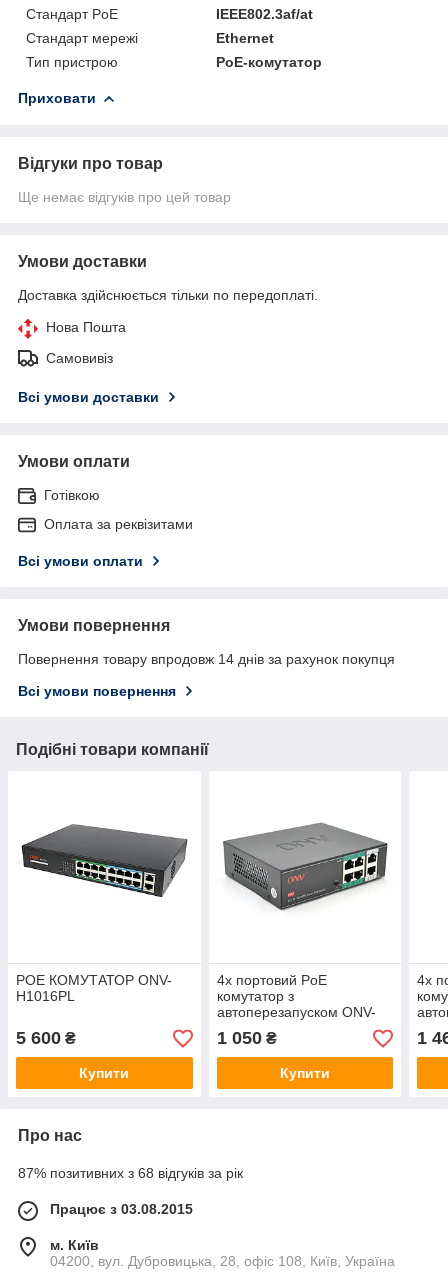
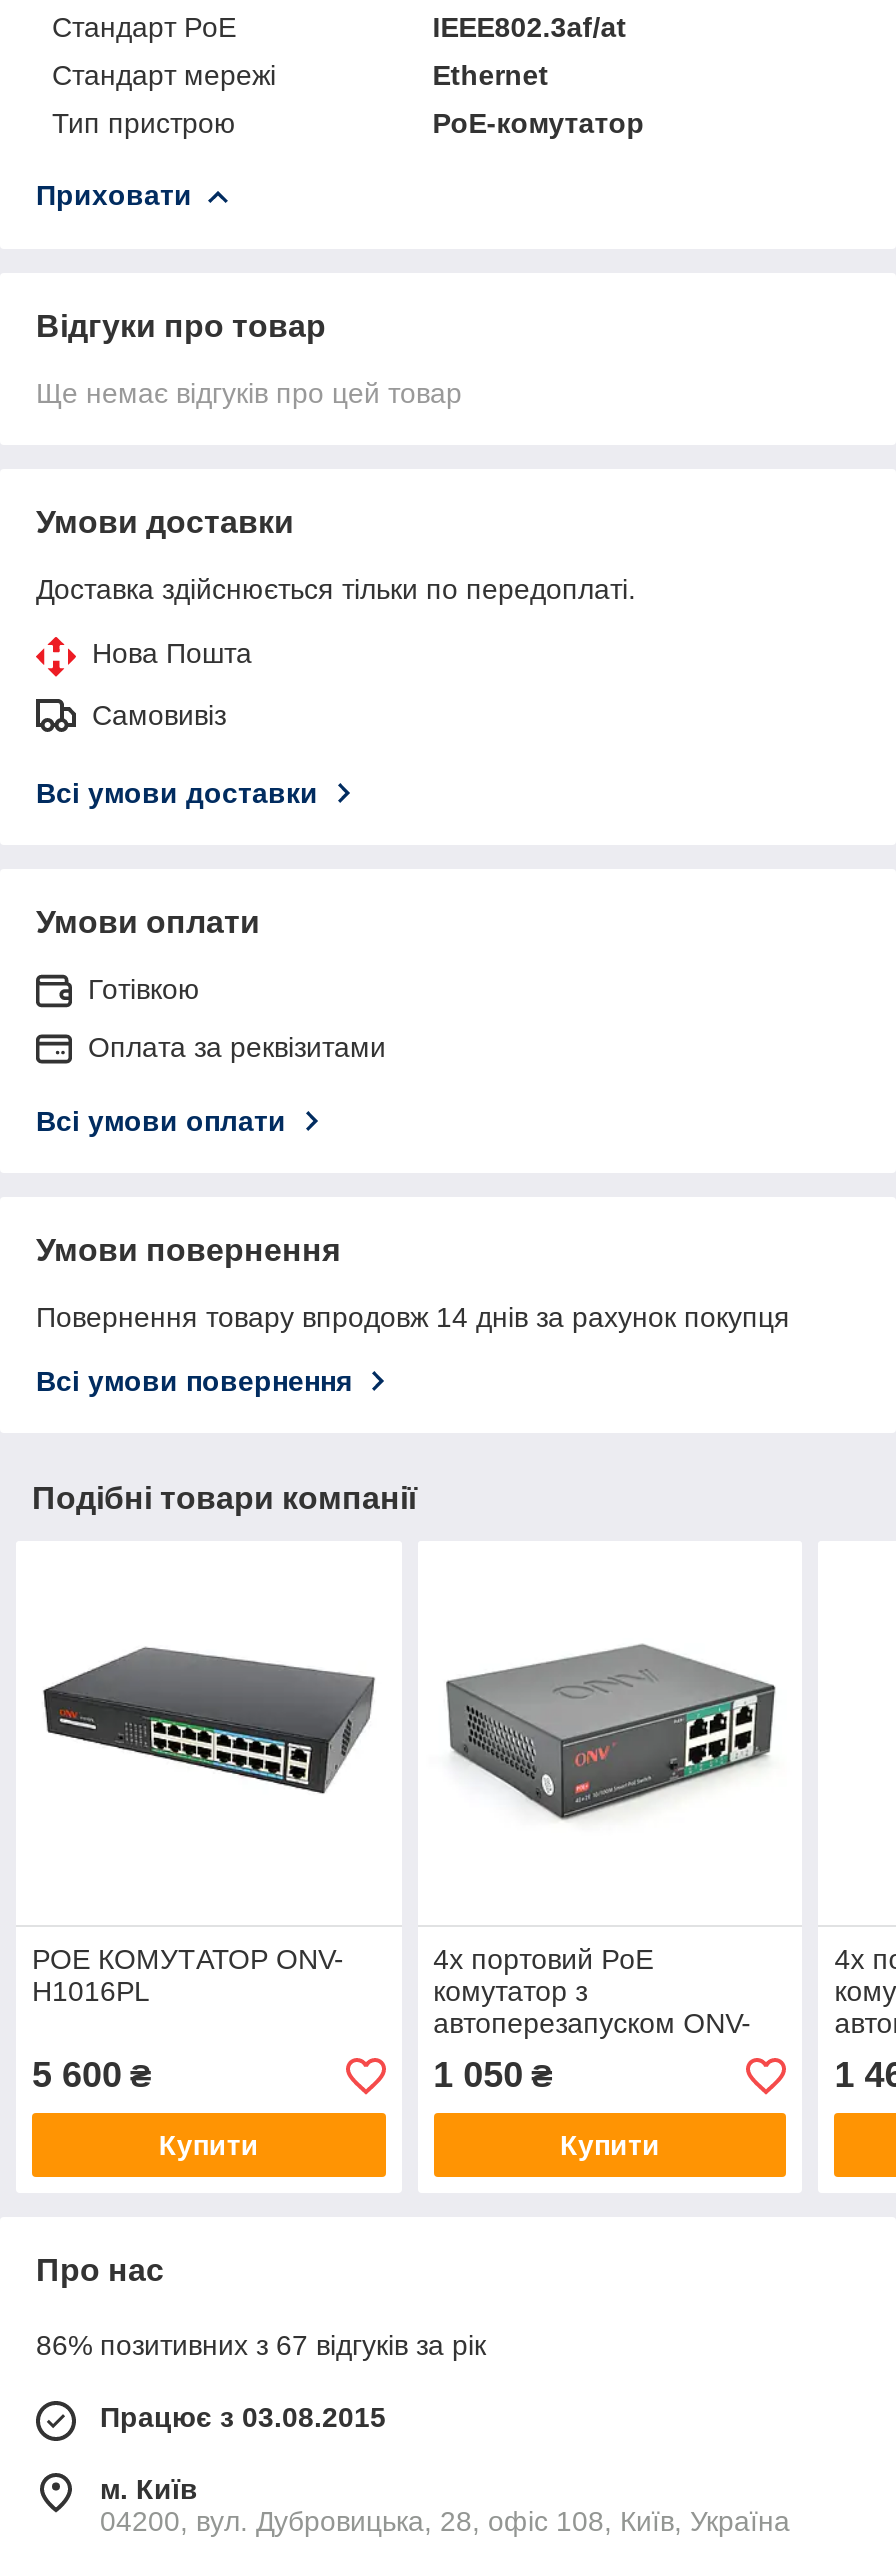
- 87% позитивних з 68 відгуків за рік
+ 86% позитивних з 67 відгуків за рік
